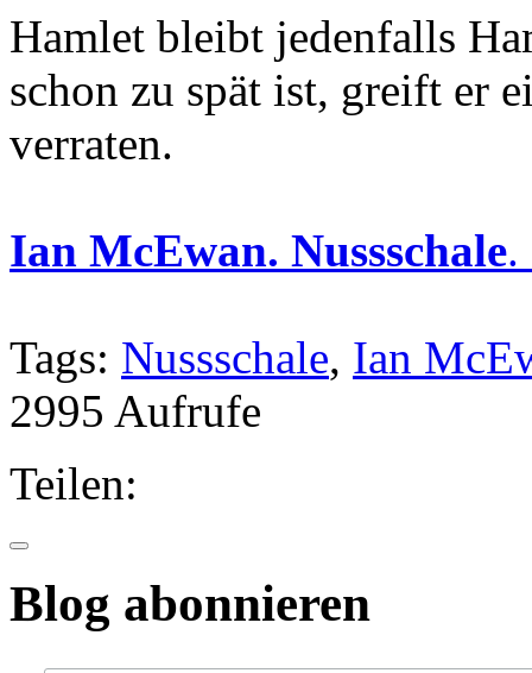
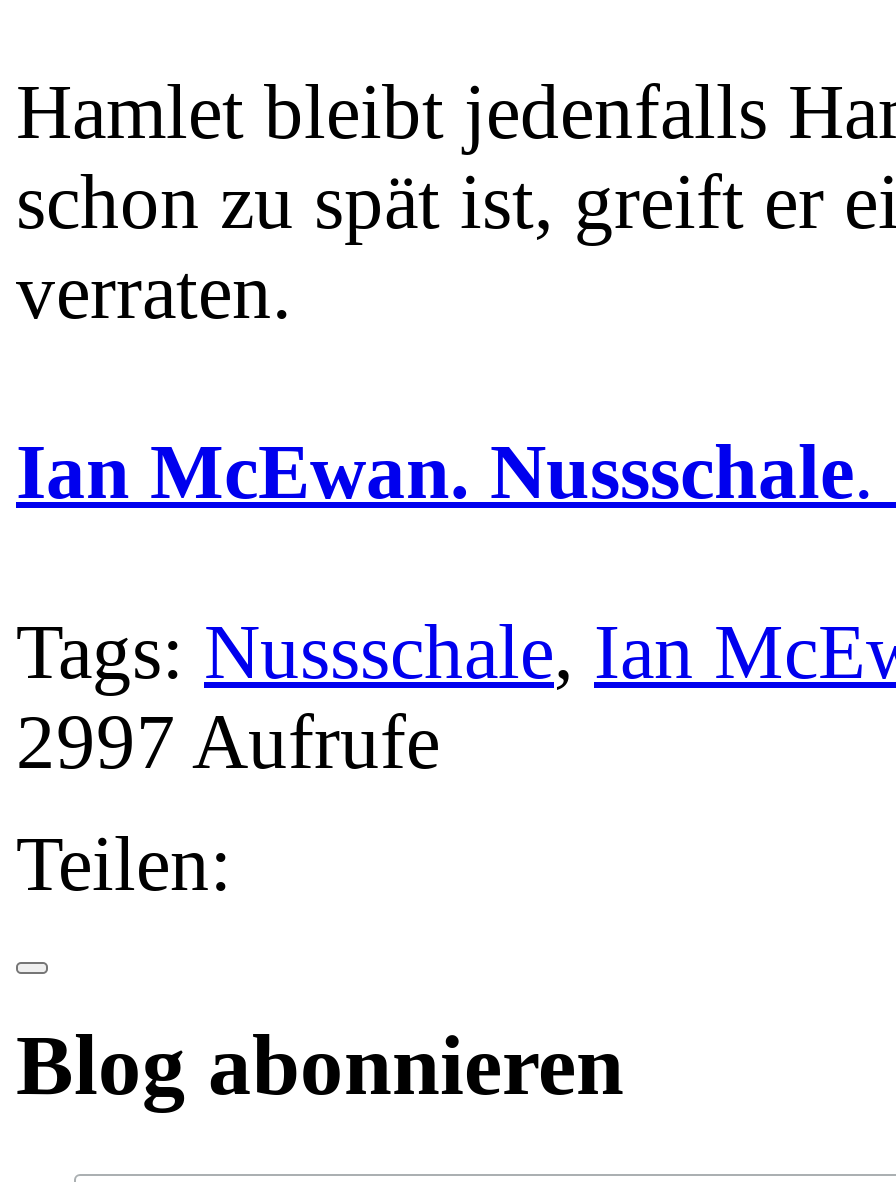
- 2995 Aufrufe
+ 2997 Aufrufe
